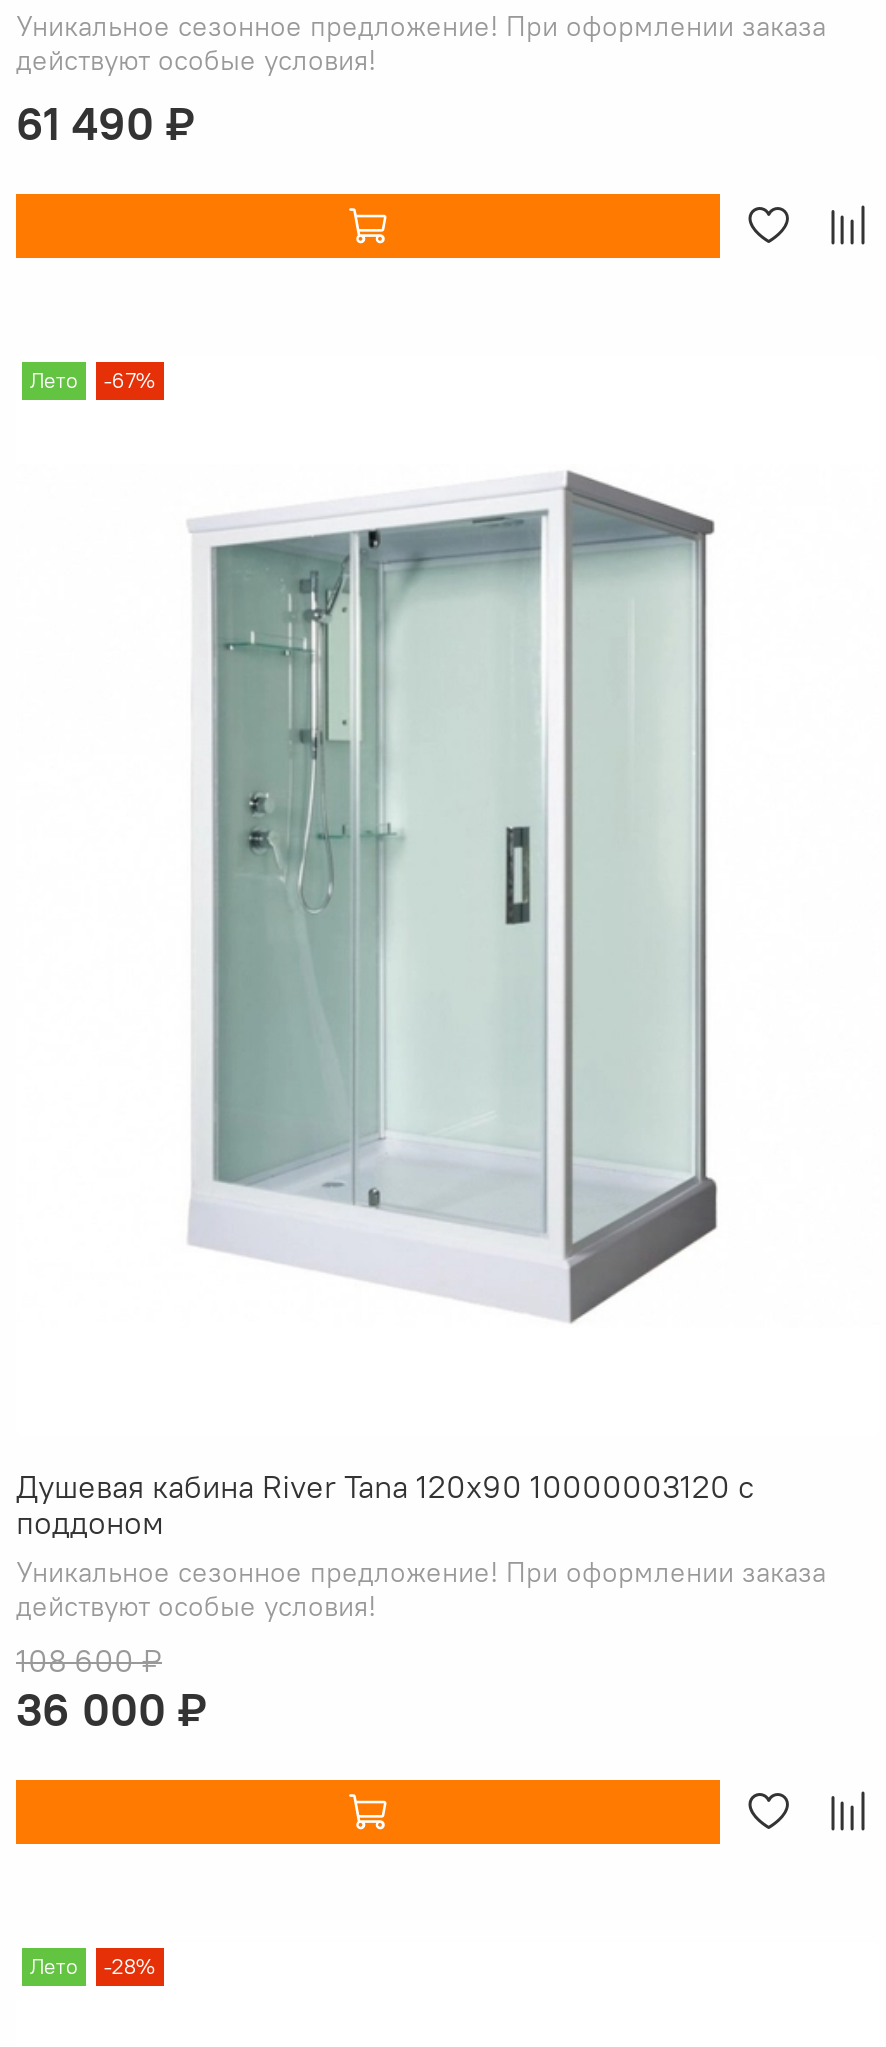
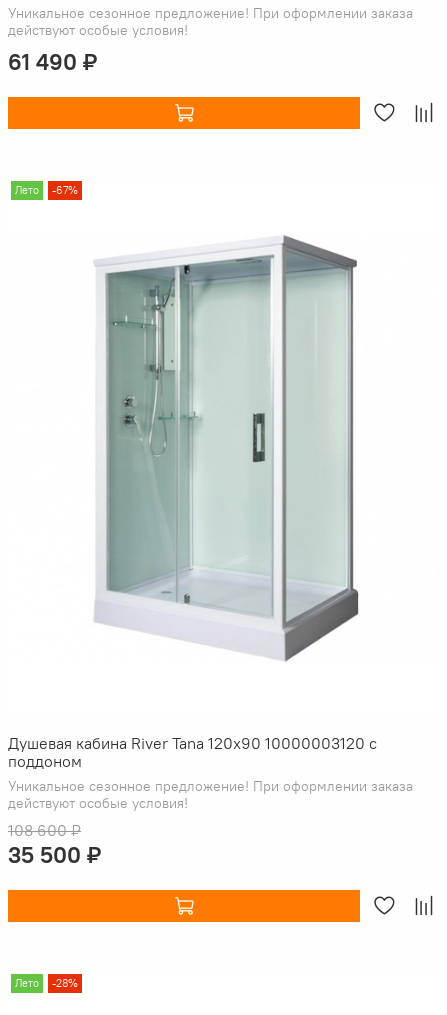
- 36 000 ₽
+ 35 500 ₽
